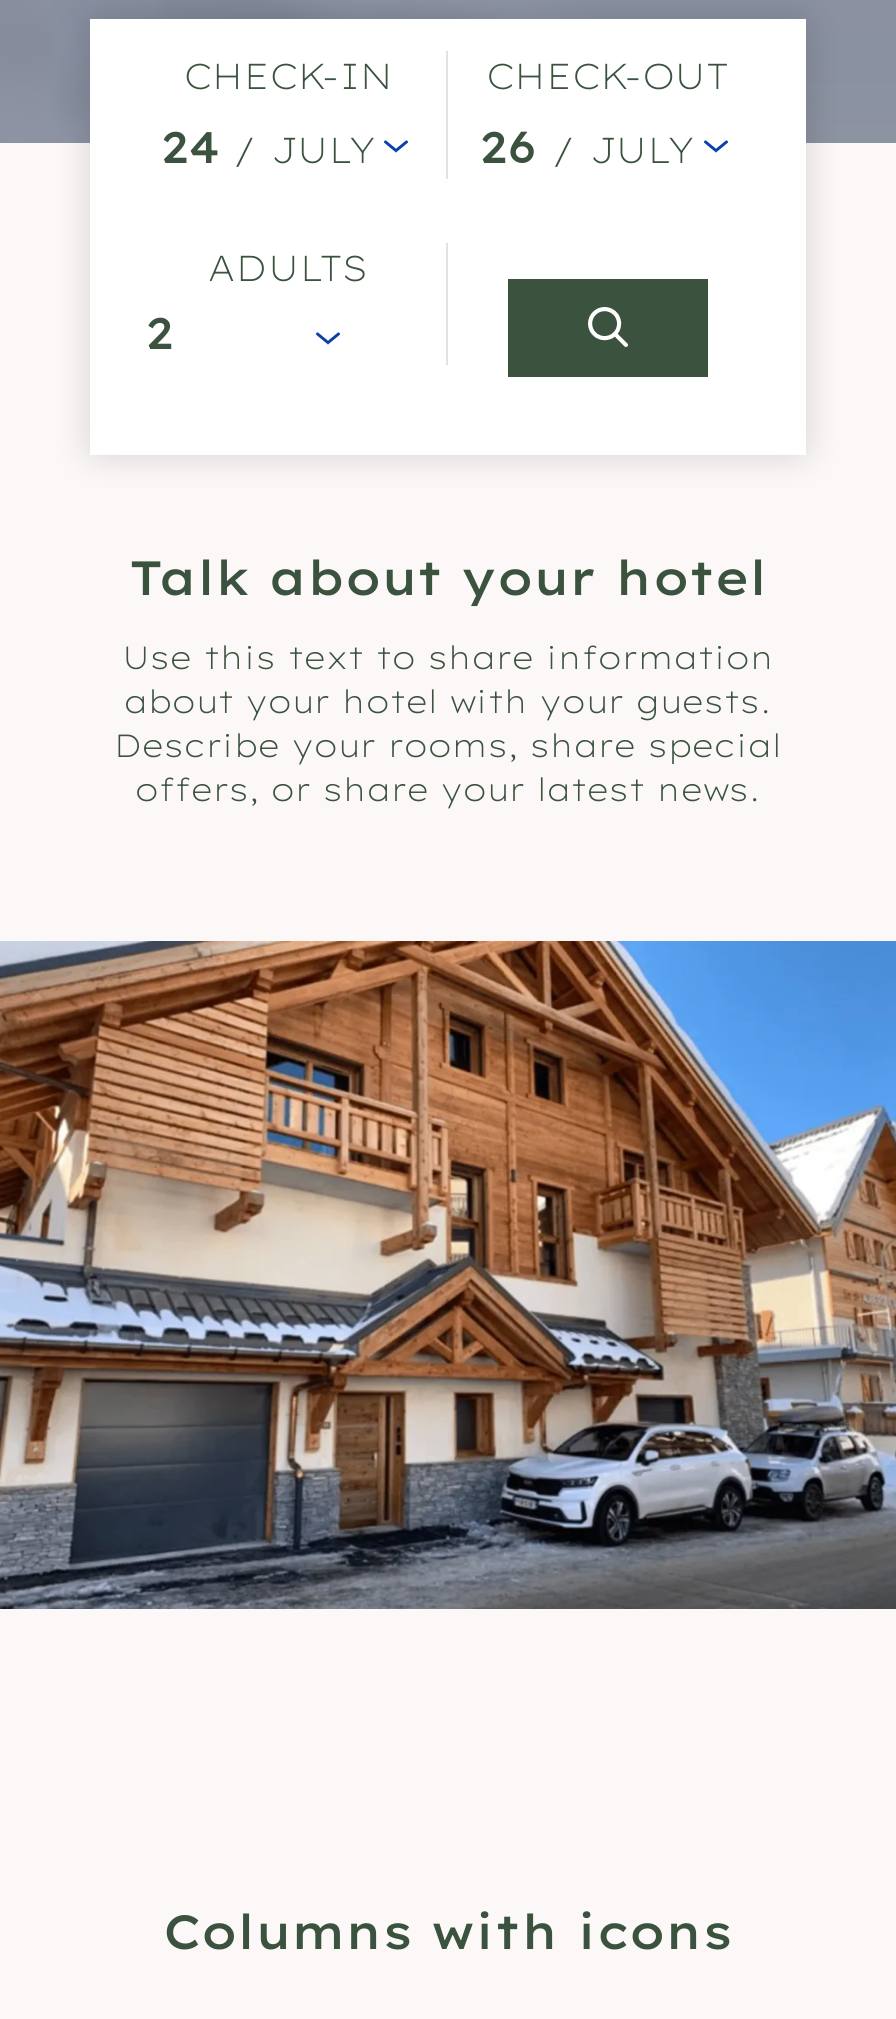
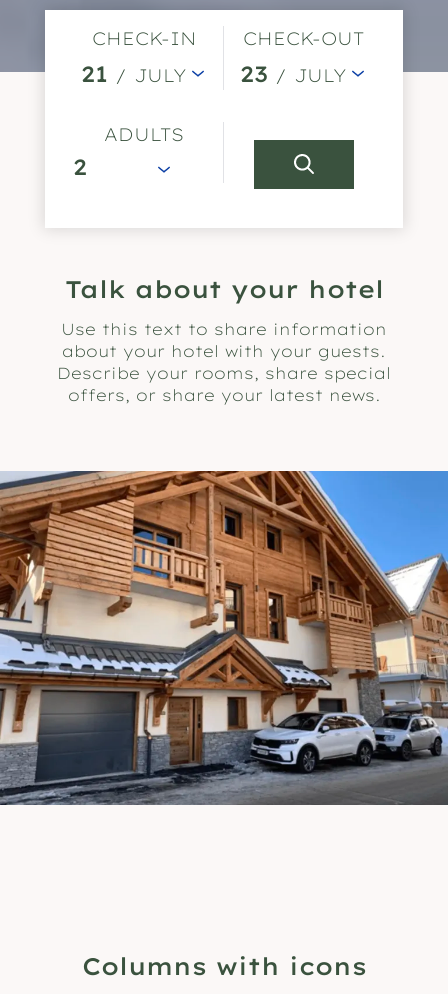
- 24 / JULY
+ 21 / JULY

- 26 / JULY
+ 23 / JULY
